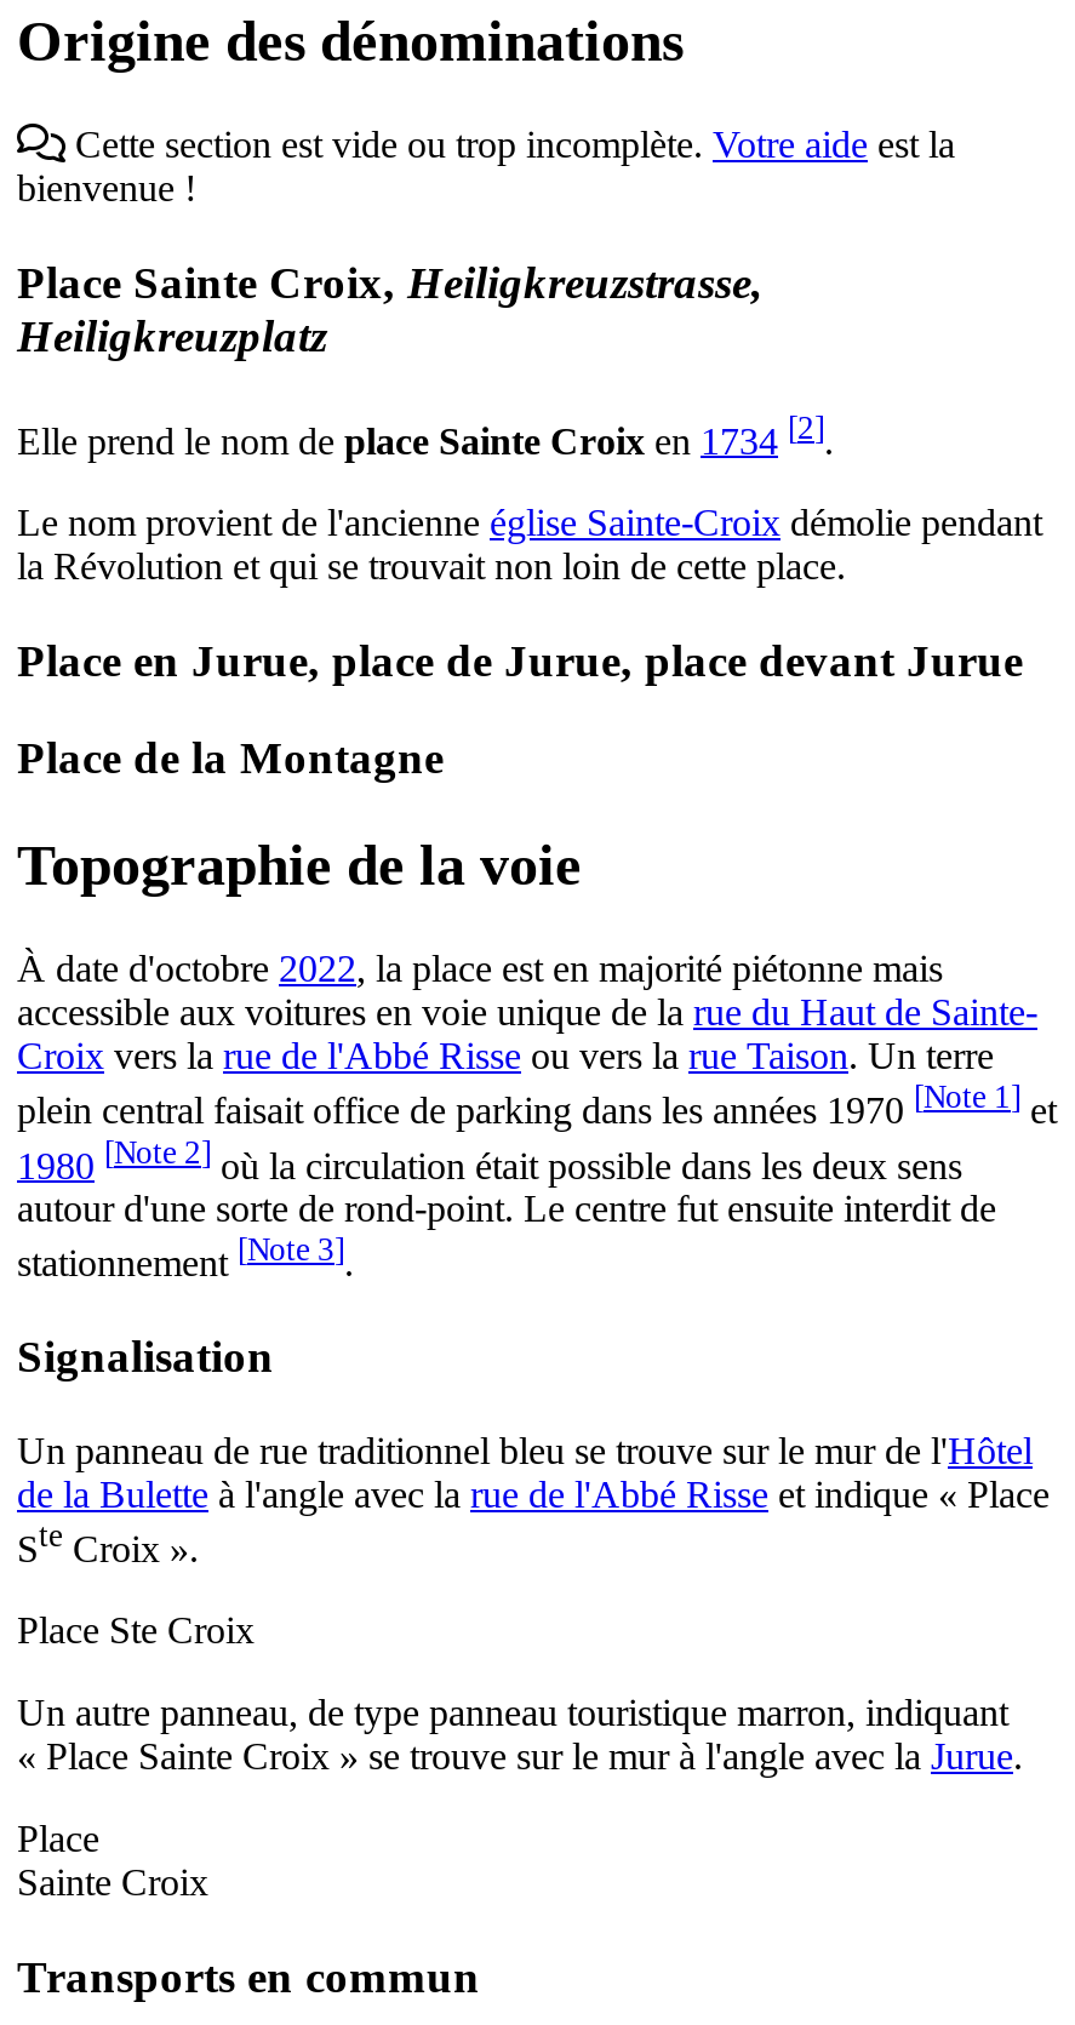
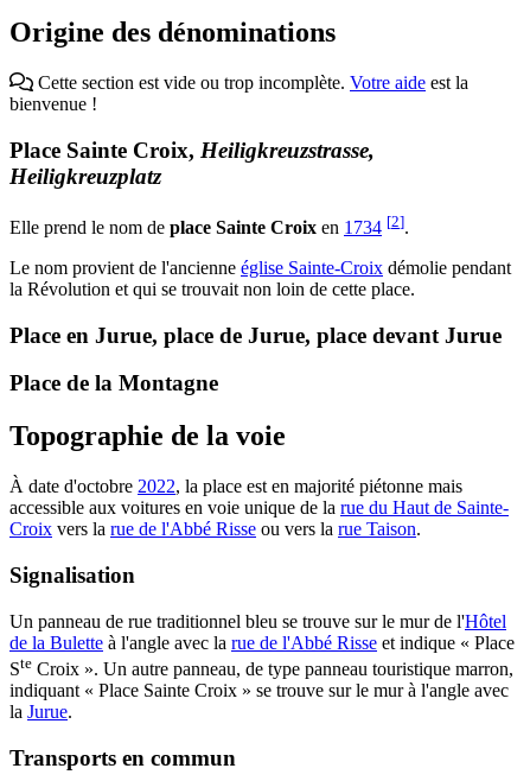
- Croix vers la rue de l'Abbé Risse ou vers la rue Taison. Un terre
- plein central faisait office de parking dans les années 1970 [Note 1] et
- 1980 [Note 2] où la circulation était possible dans les deux sens
- autour d'une sorte de rond-point. Le centre fut ensuite interdit de
- stationnement [Note 3].
+ Croix vers la rue de l'Abbé Risse ou vers la rue Taison.

- Ste Croix ».
- Place Ste Croix
- Un autre panneau, de type panneau touristique marron, indiquant
- « Place Sainte Croix » se trouve sur le mur à l'angle avec la Jurue.
- Place
- Sainte Croix
+ Ste Croix ». Un autre panneau, de type panneau touristique marron,
+ indiquant « Place Sainte Croix » se trouve sur le mur à l'angle avec
+ la Jurue.
